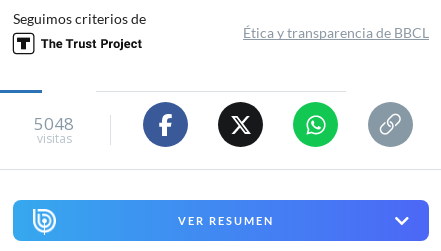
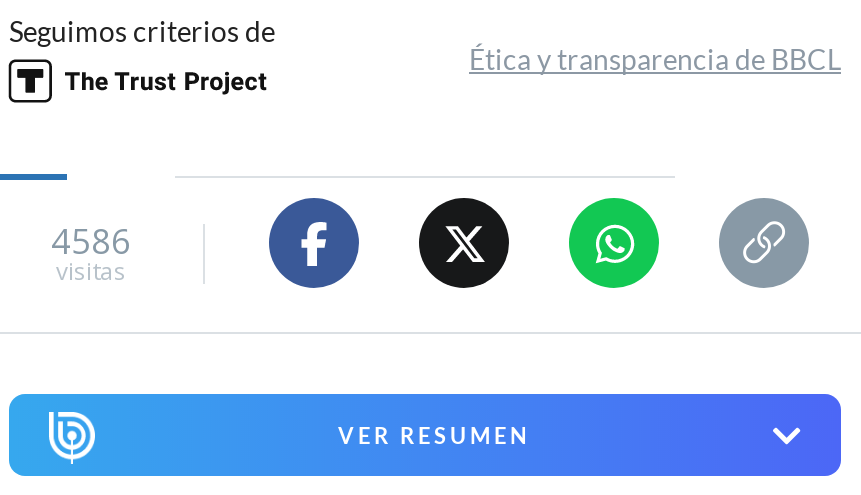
- 5048
+ 4586
